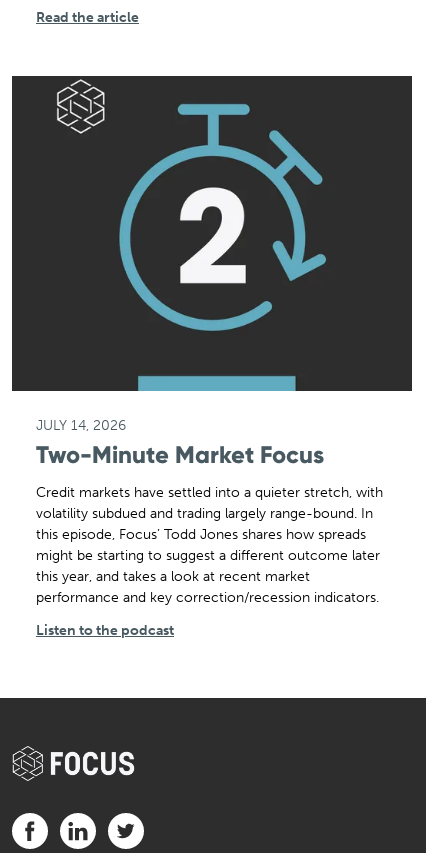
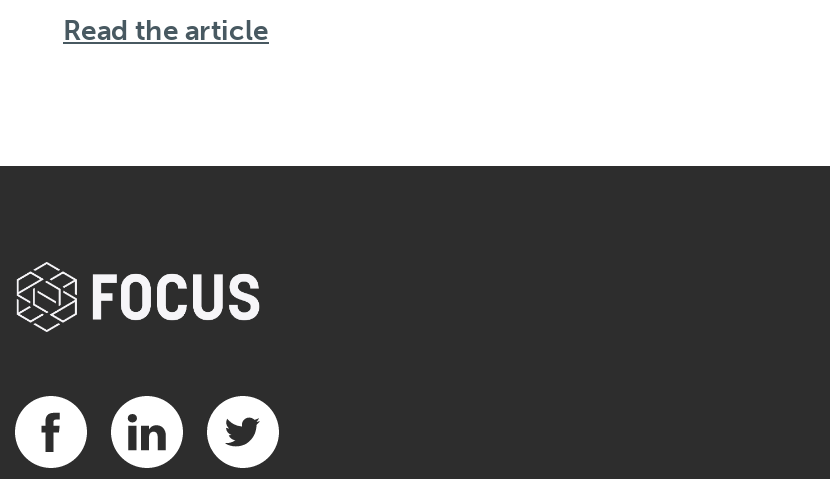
- [image]
- JULY 14, 2026
- Two-Minute Market Focus
- Credit markets have settled into a quieter stretch, with
- volatility subdued and trading largely range-bound. In
- this episode, Focus’ Todd Jones shares how spreads
- might be starting to suggest a different outcome later
- this year, and takes a look at recent market
- performance and key correction/recession indicators.
- Listen to the podcast
